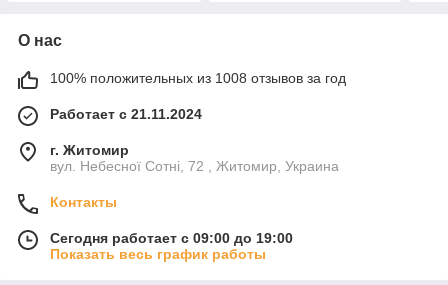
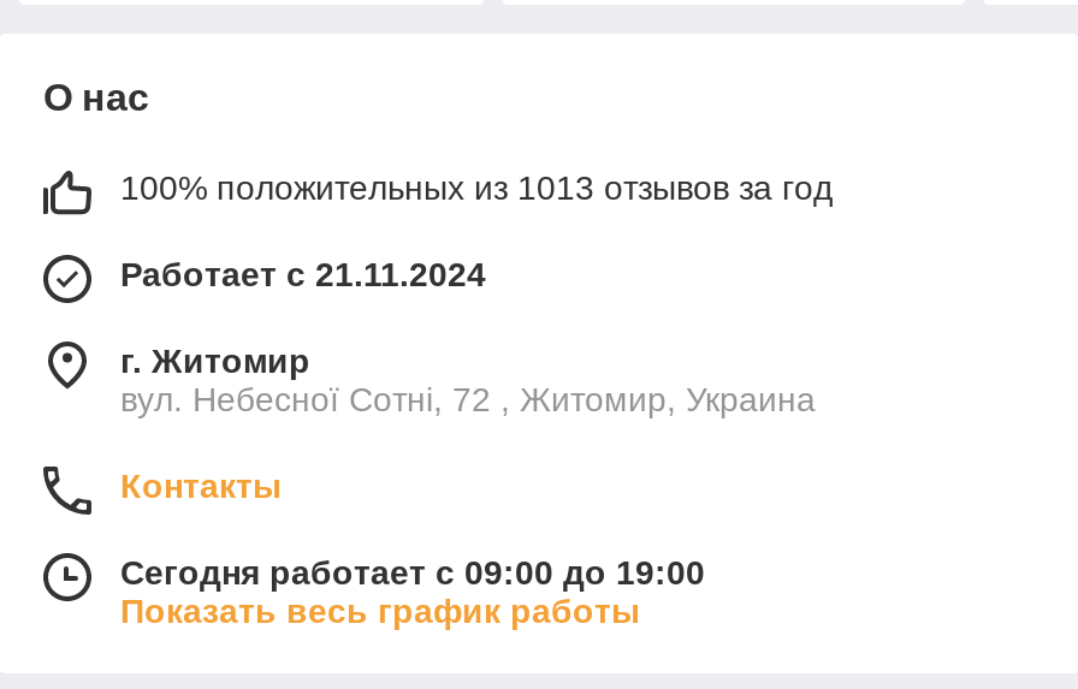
- 100% положительных из 1008 отзывов за год
+ 100% положительных из 1013 отзывов за год
